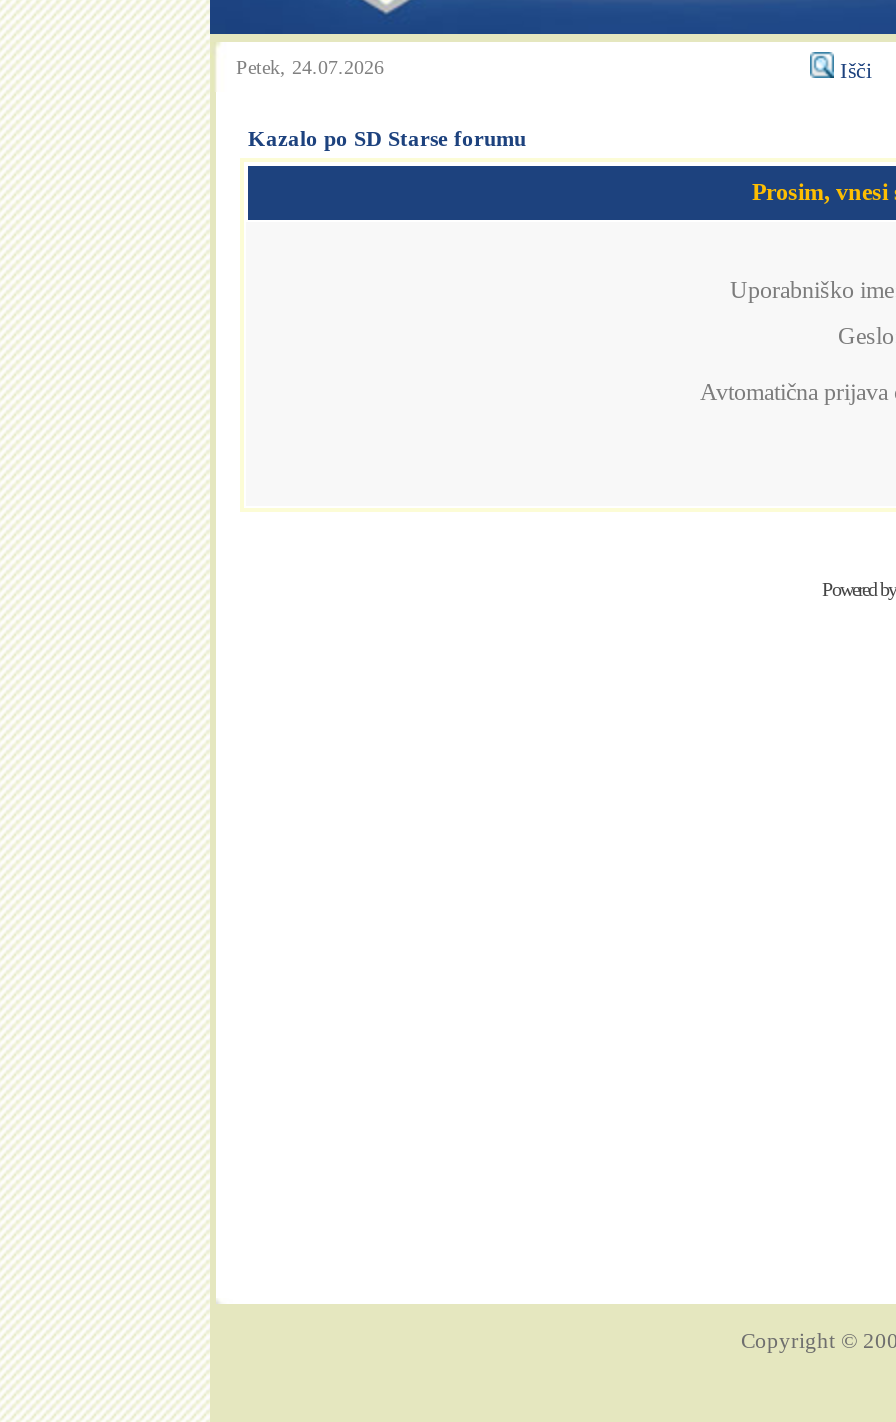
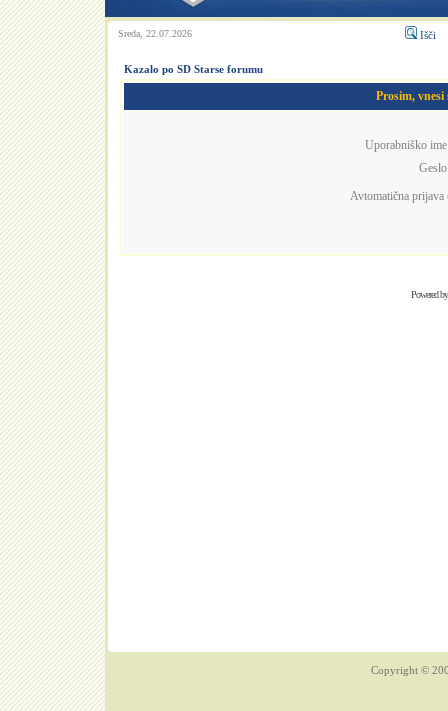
- Petek, 24.07.2026
+ Sreda, 22.07.2026
